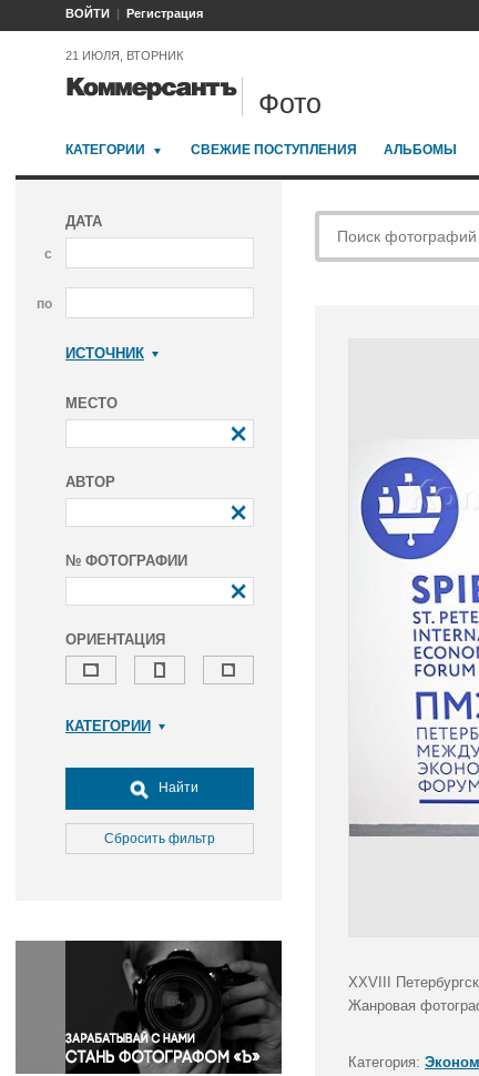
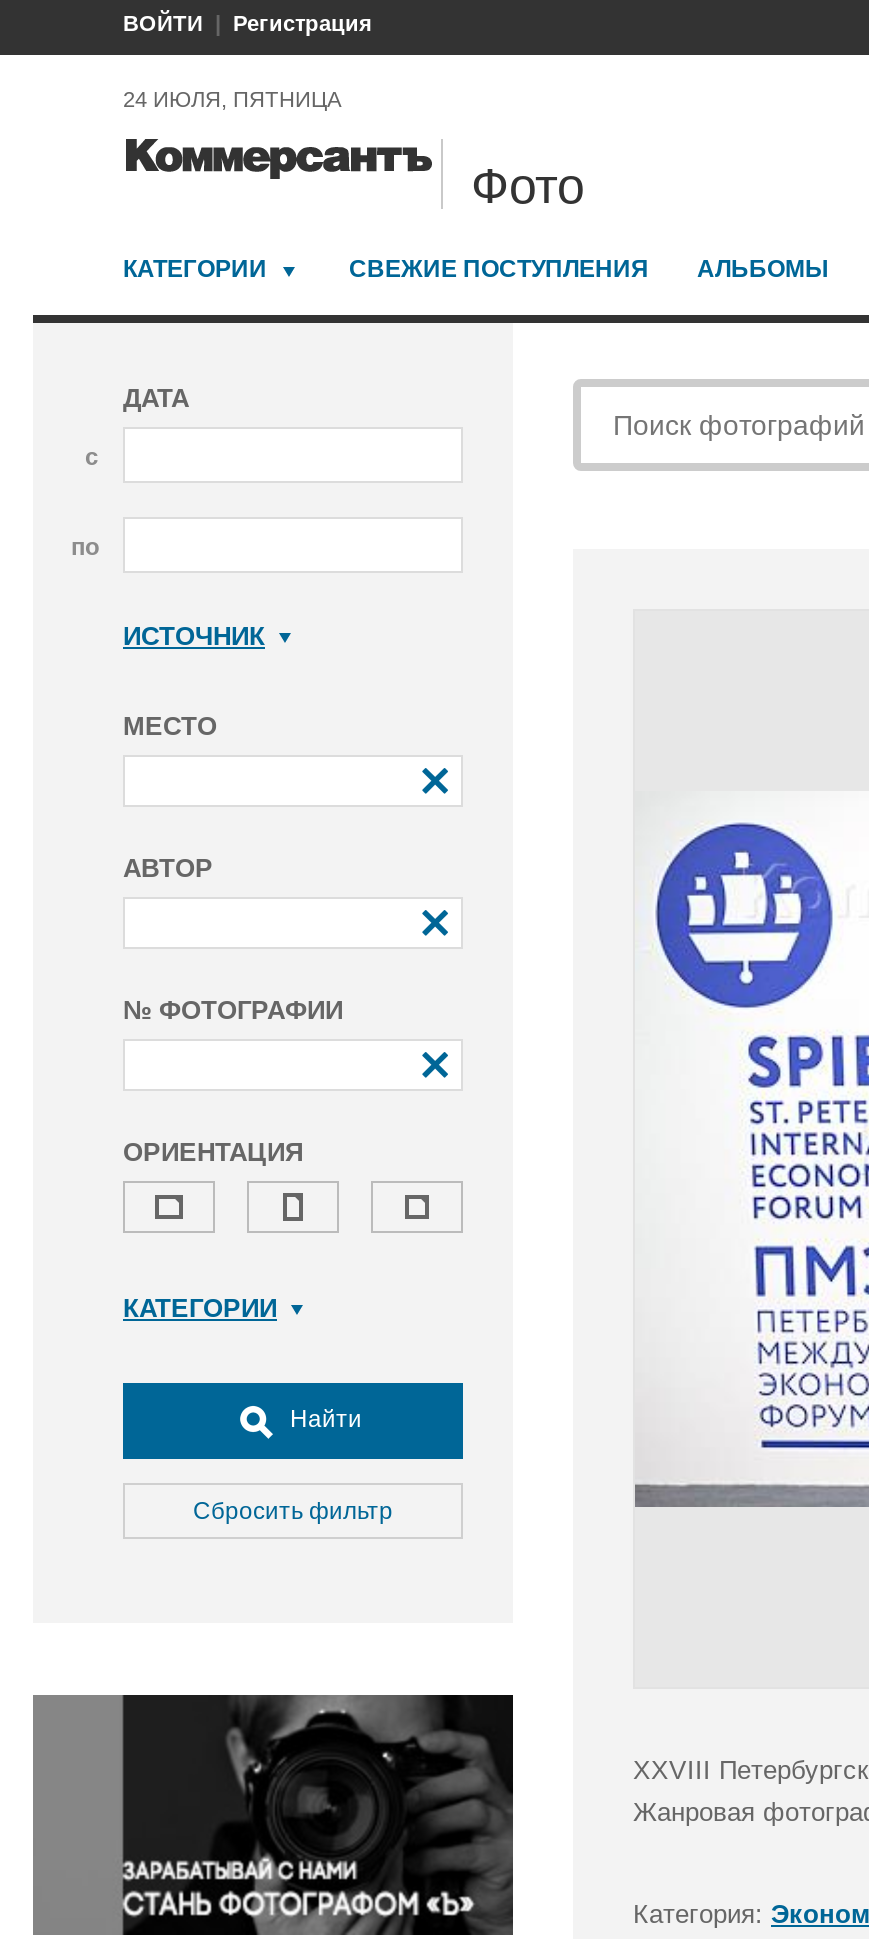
- 21 ИЮЛЯ, ВТОРНИК
+ 24 ИЮЛЯ, ПЯТНИЦА
